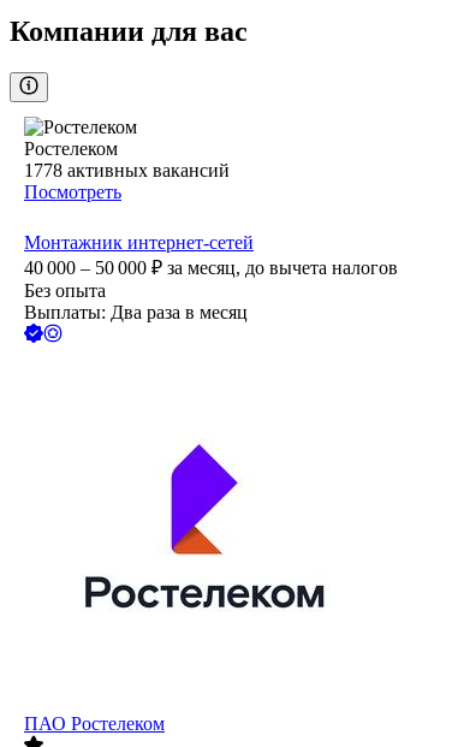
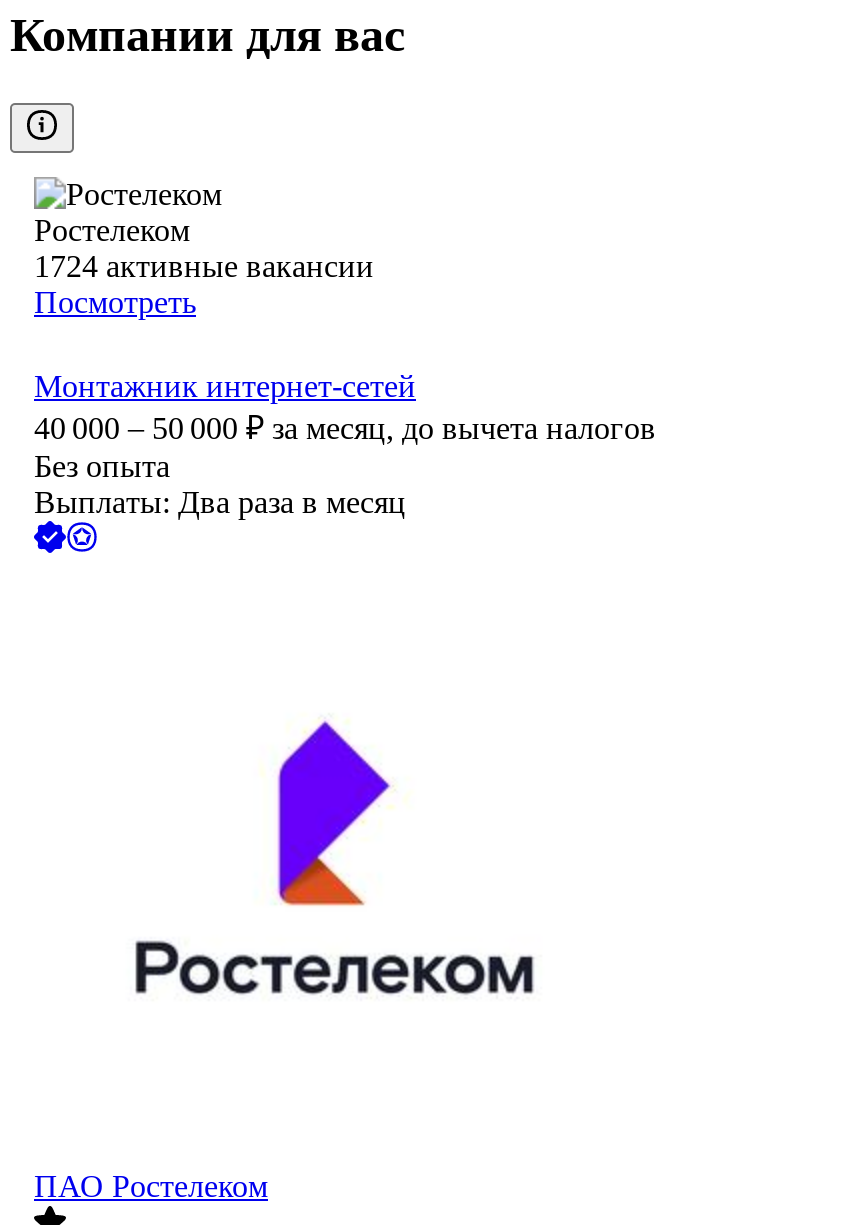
- 1778 активных вакансий
+ 1724 активные вакансии
